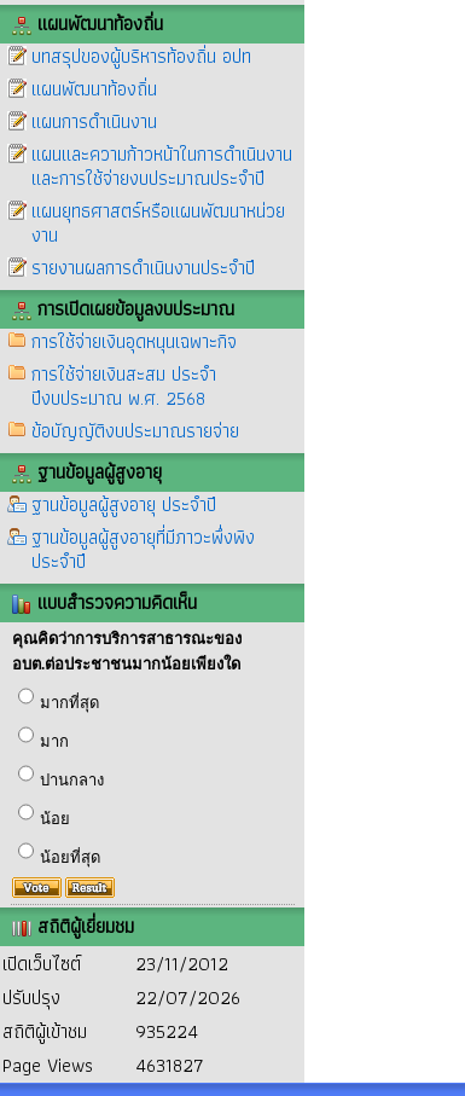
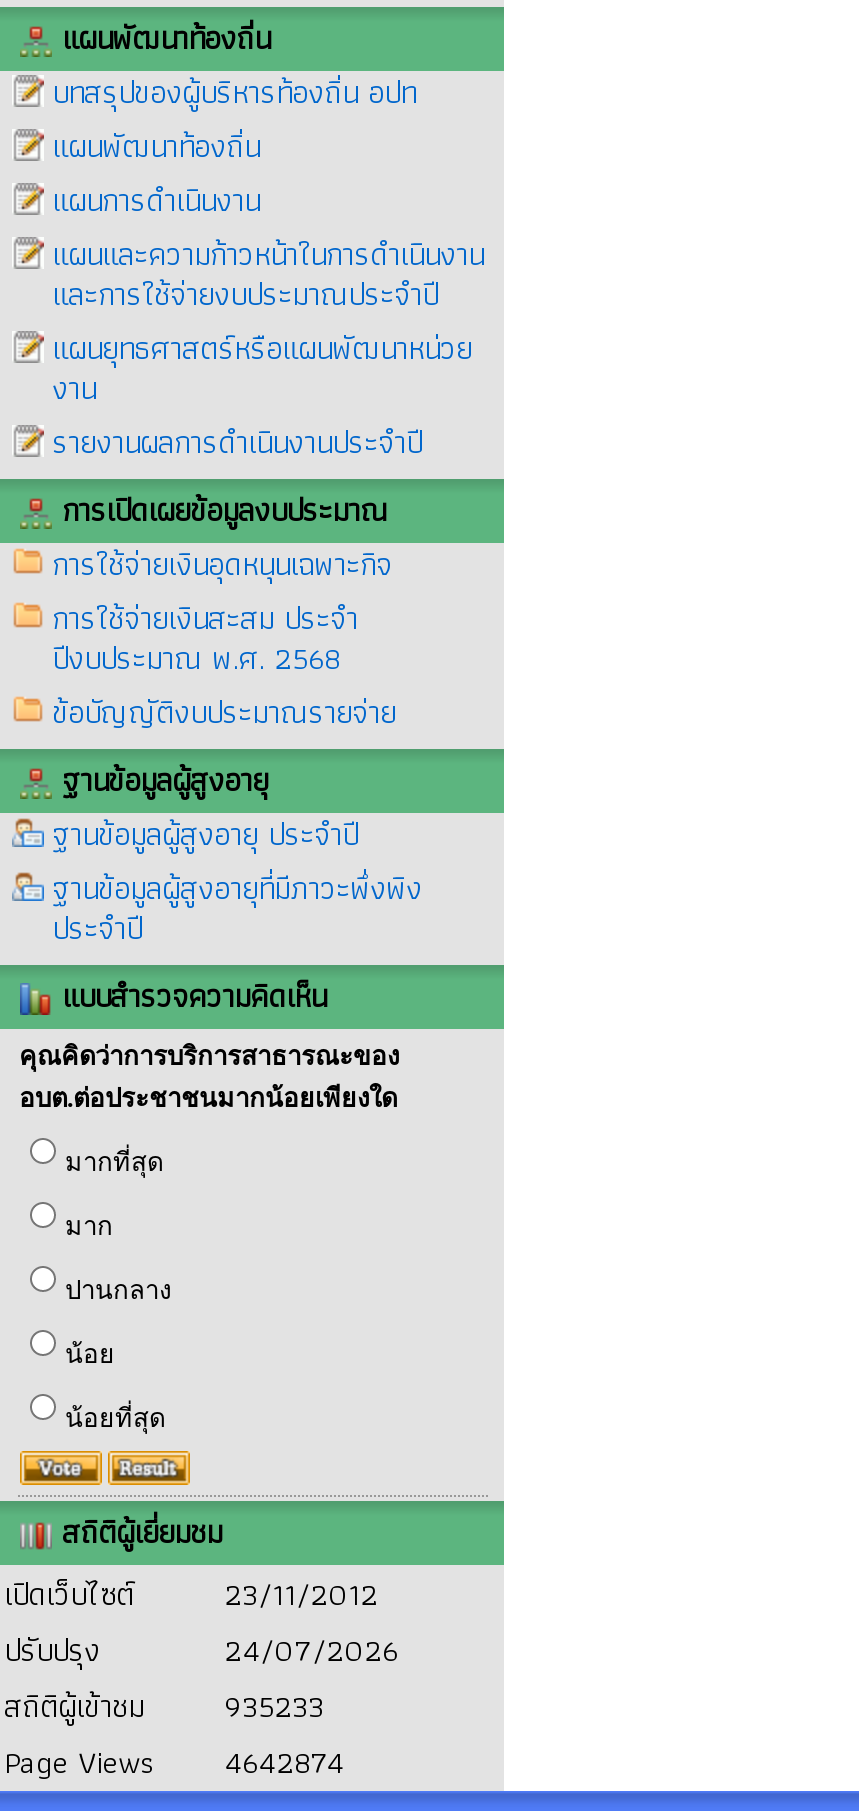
- 22/07/2026
+ 24/07/2026

- สถิติผู้เข้าชม 935224
+ สถิติผู้เข้าชม 935233

- Page Views 4631827
+ Page Views 4642874
